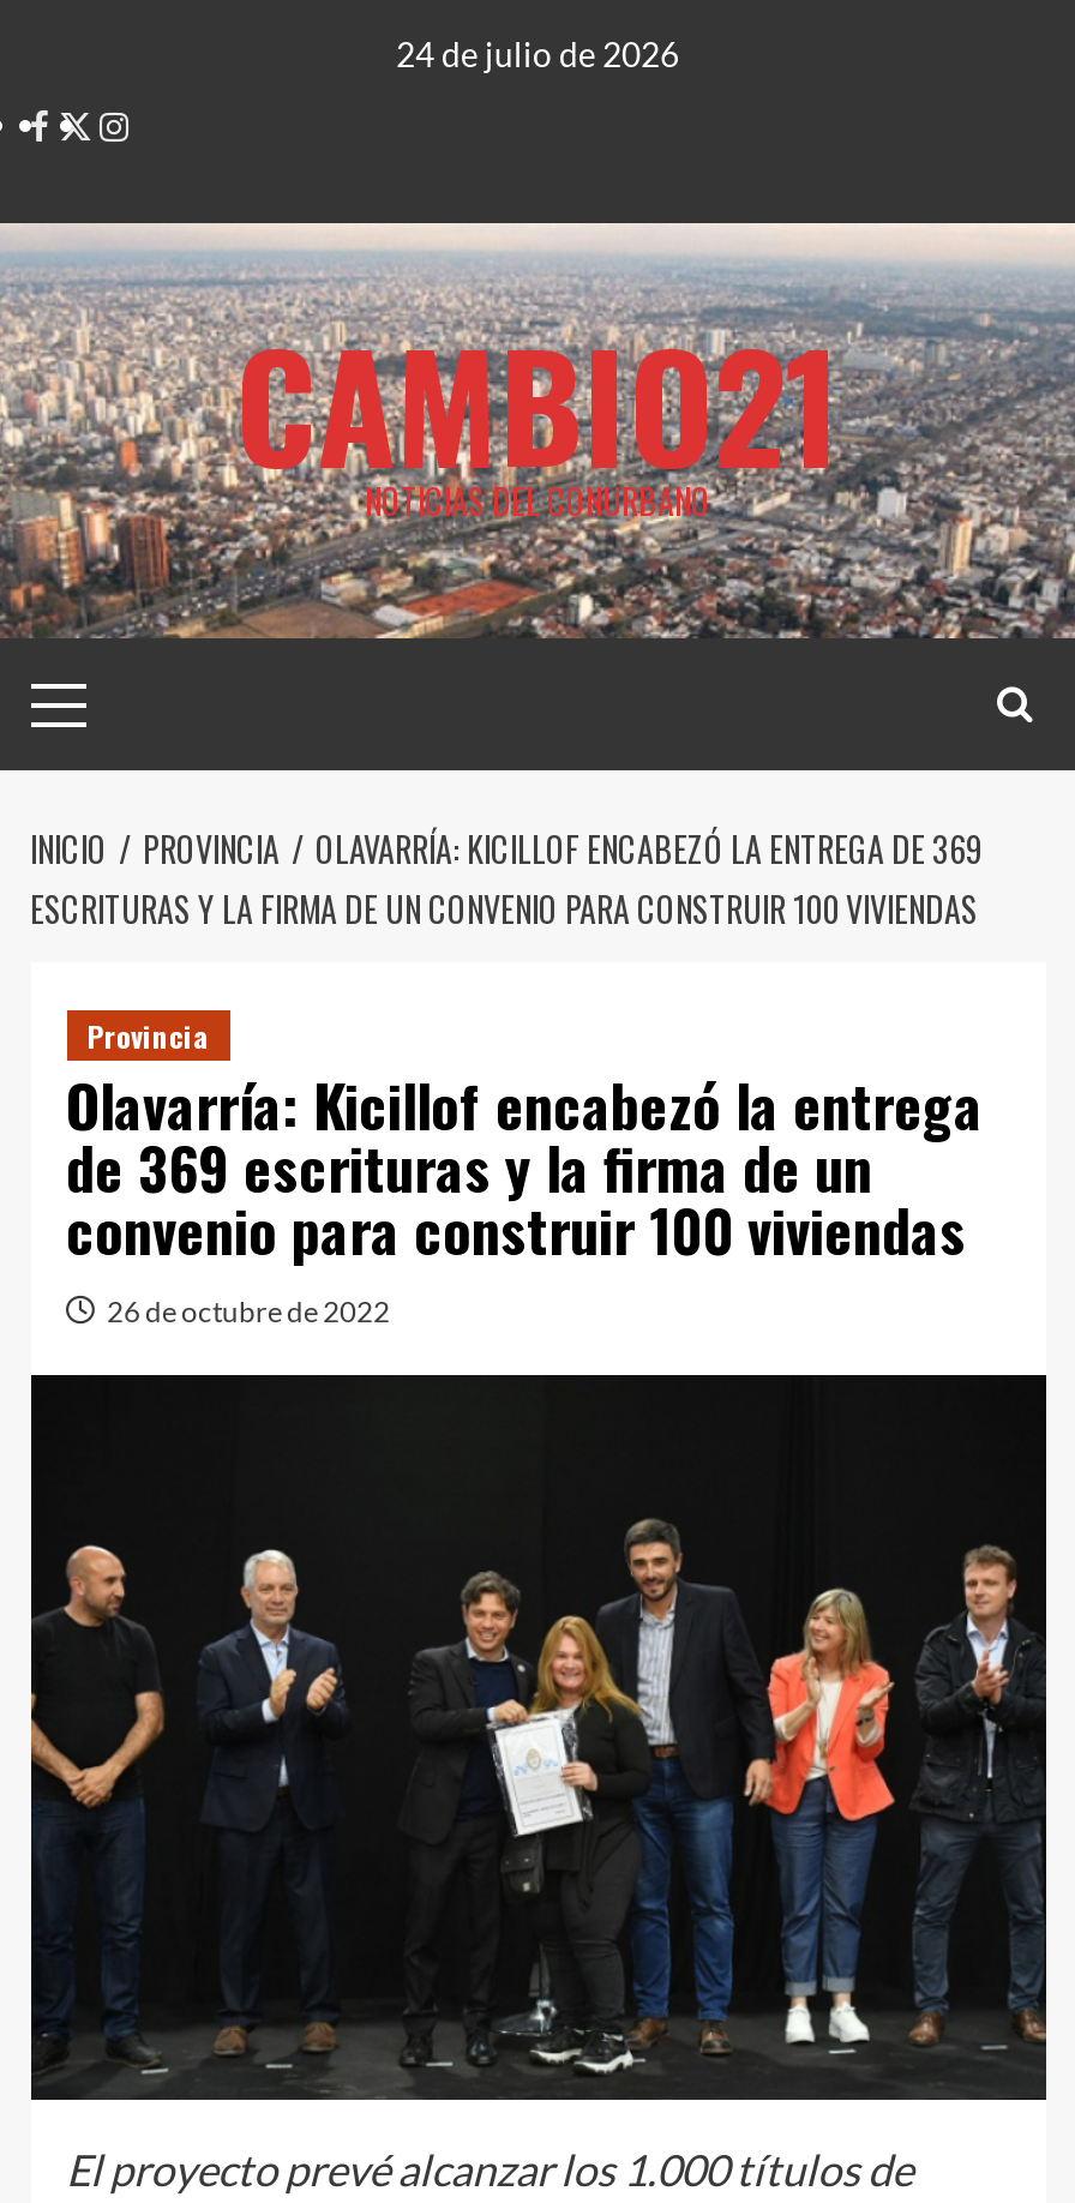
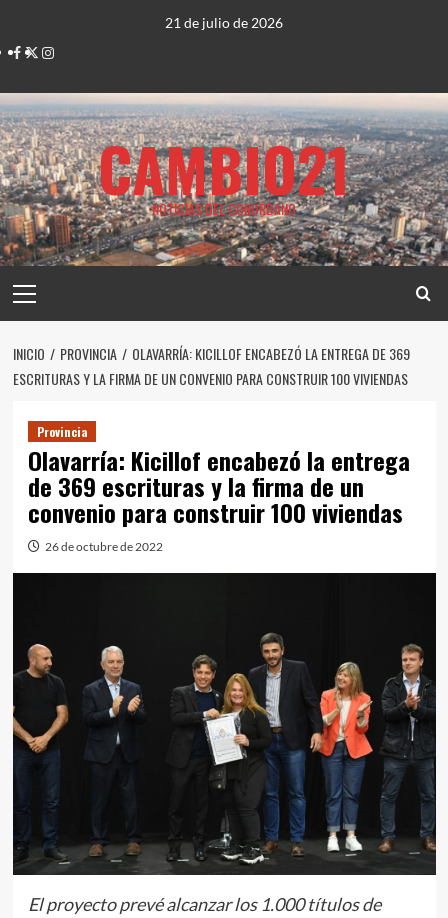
- 24 de julio de 2026
+ 21 de julio de 2026
